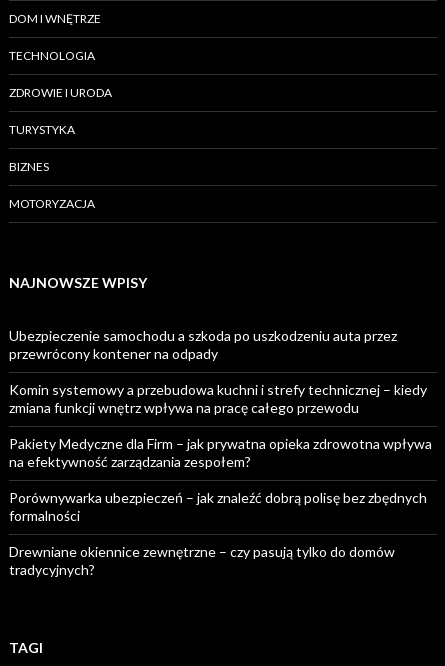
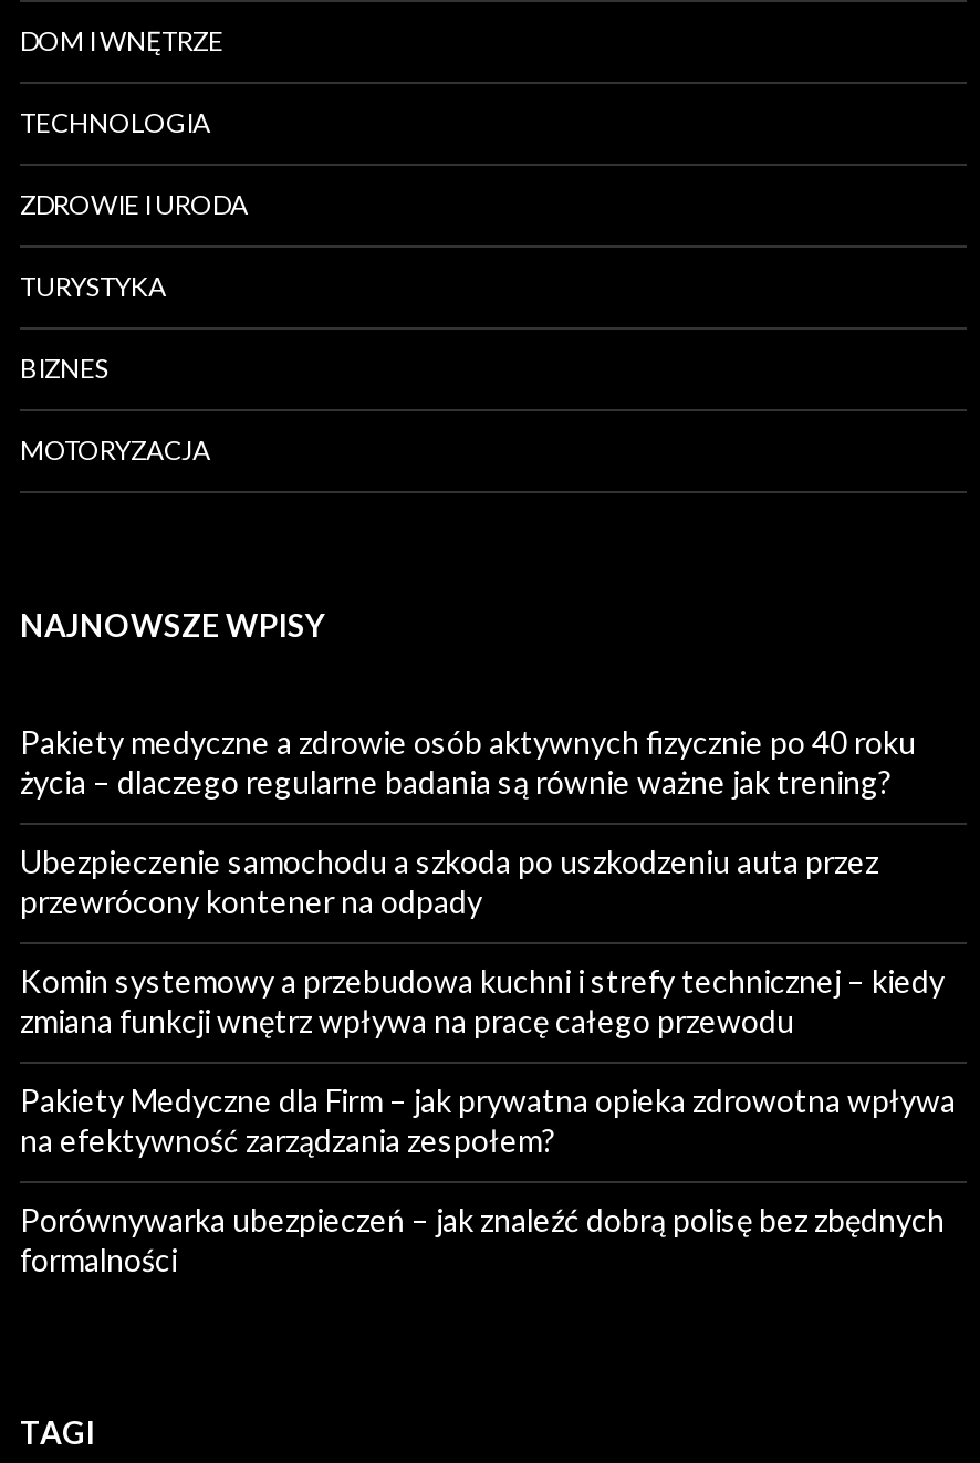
+ Pakiety medyczne a zdrowie osób aktywnych fizycznie po 40 roku
+ życia – dlaczego regularne badania są równie ważne jak trening?

moved down: Ubezpieczenie samochodu a szkoda po uszkodzeniu auta przez | przewrócony kontener na odpady | Komin systemowy a przebudowa kuchni i strefy technicznej – kiedy | zmiana funkcji wnętrz wpływa na pracę całego przewodu | Pakiety Medyczne dla Firm – jak prywatna opieka zdrowotna wpływa | na efektywność zarządzania zespołem? | Porównywarka ubezpieczeń – jak znaleźć dobrą polisę bez zbędnych | formalności

- Drewniane okiennice zewnętrzne – czy pasują tylko do domów
- tradycyjnych?
